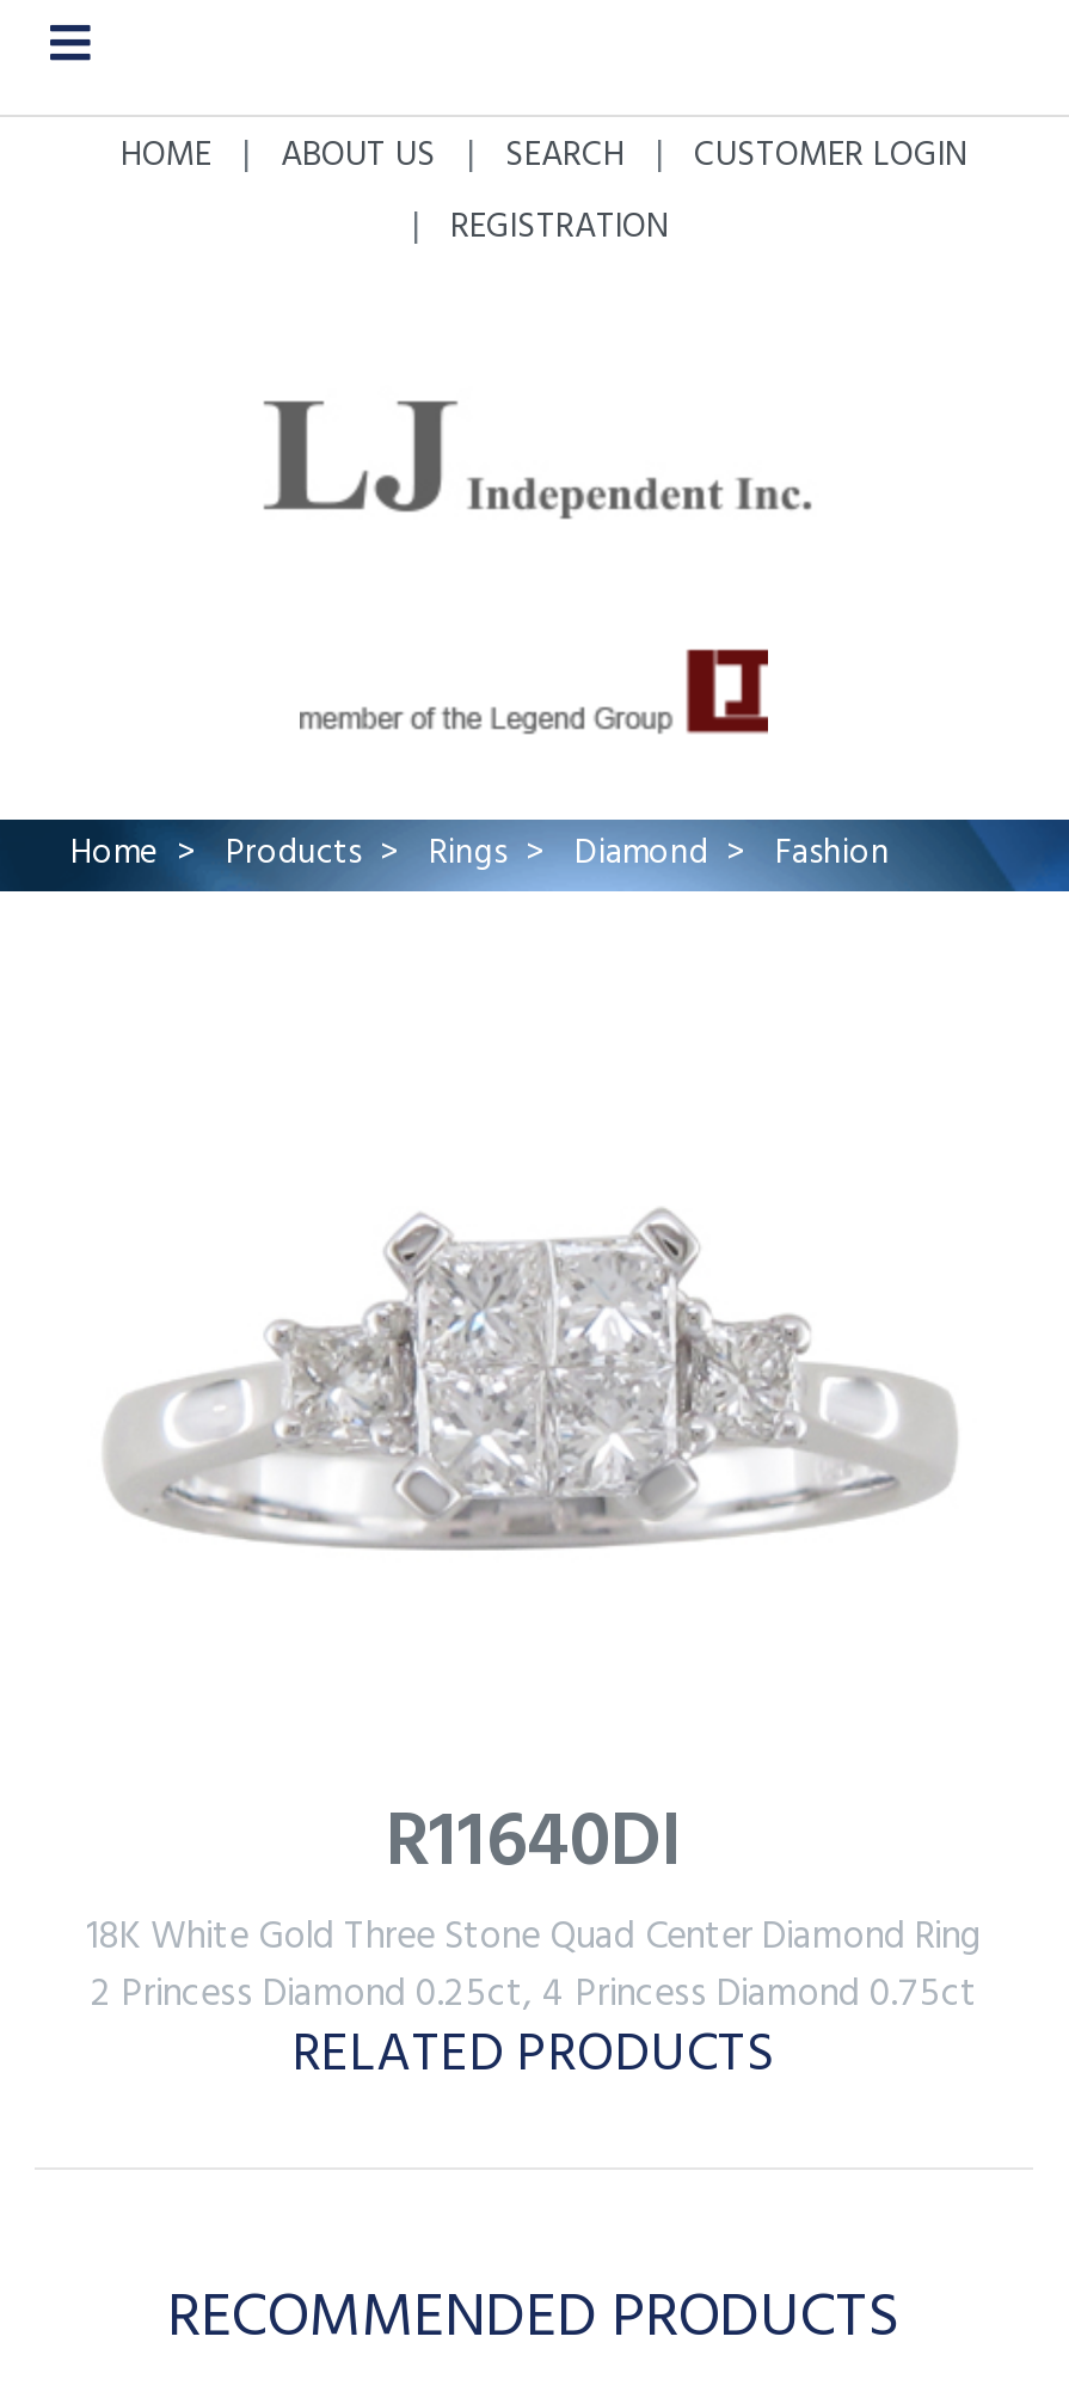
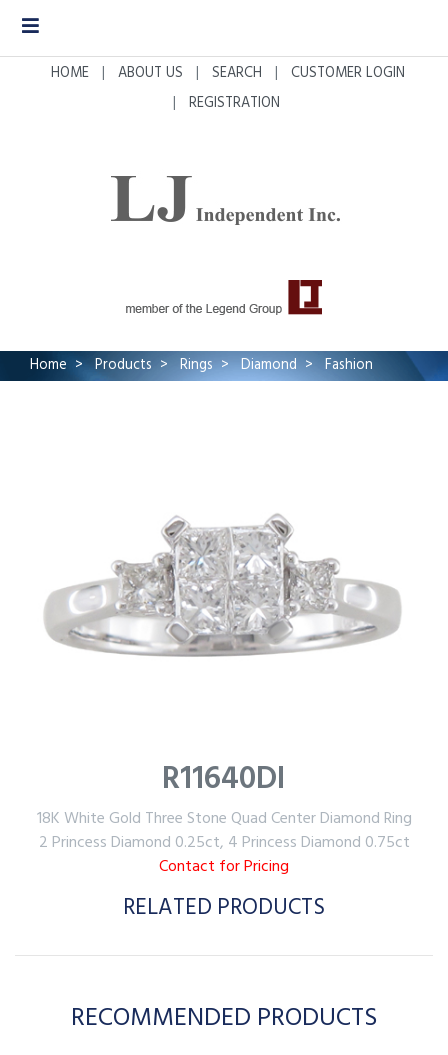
+ Contact for Pricing
